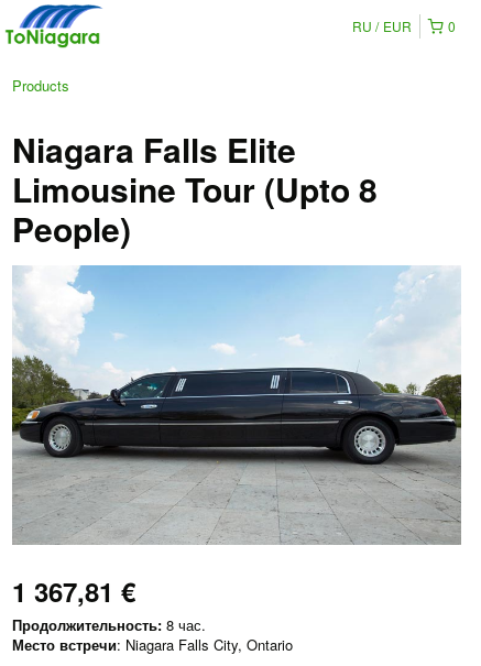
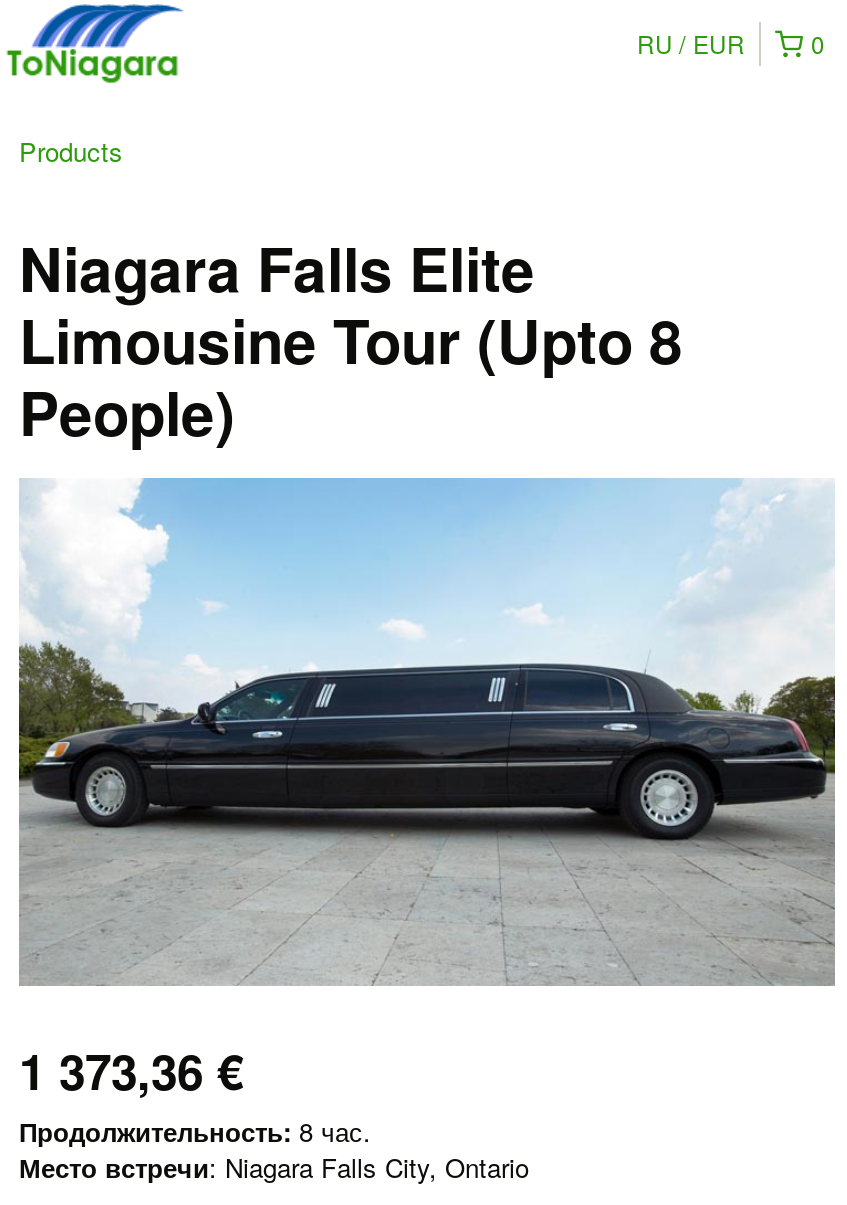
- 1 367,81 €
+ 1 373,36 €
